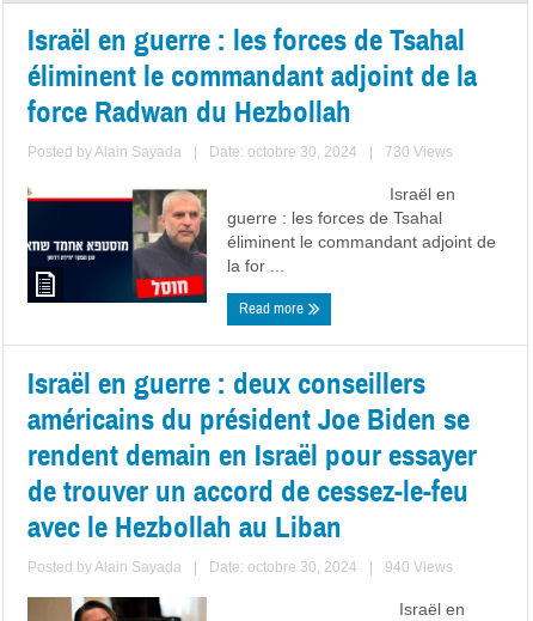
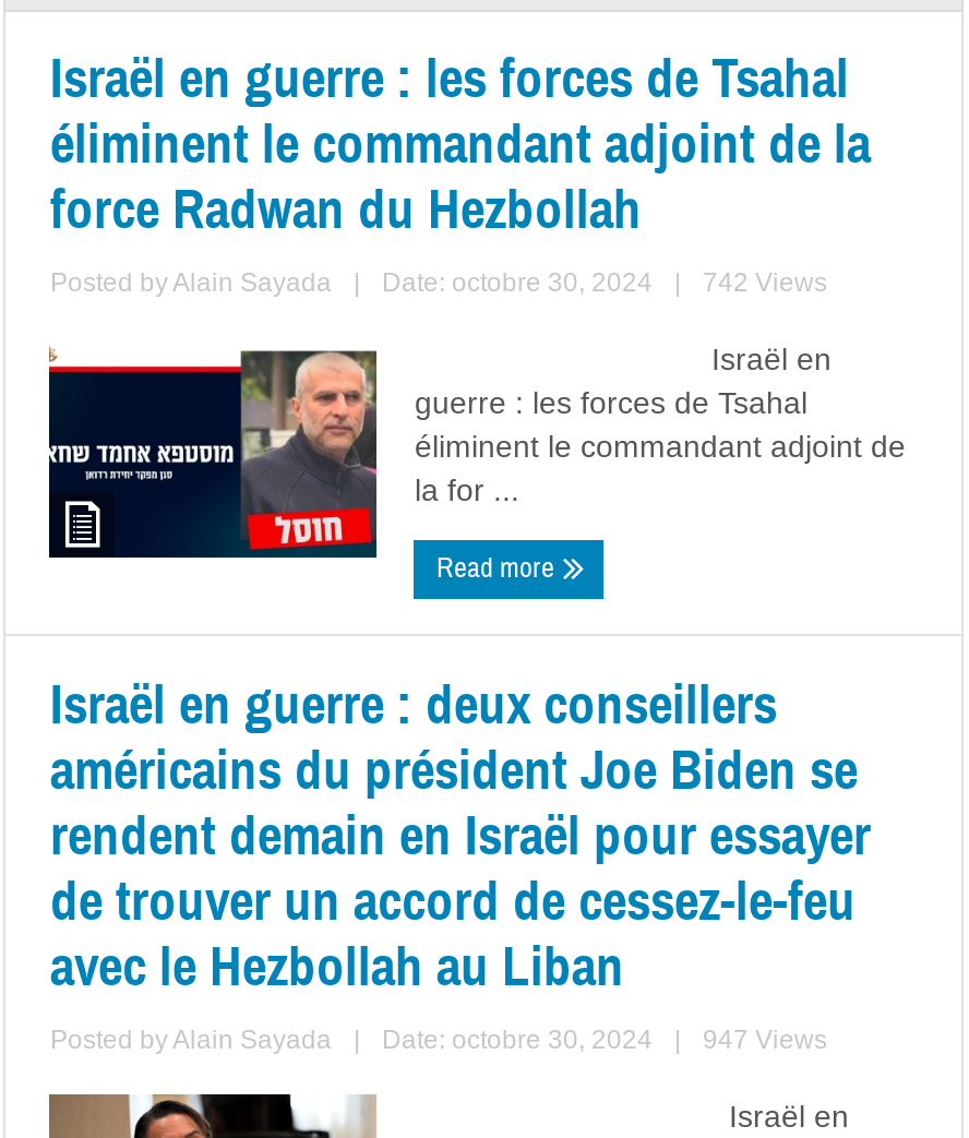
- 730 Views
+ 742 Views

- 940 Views
+ 947 Views
